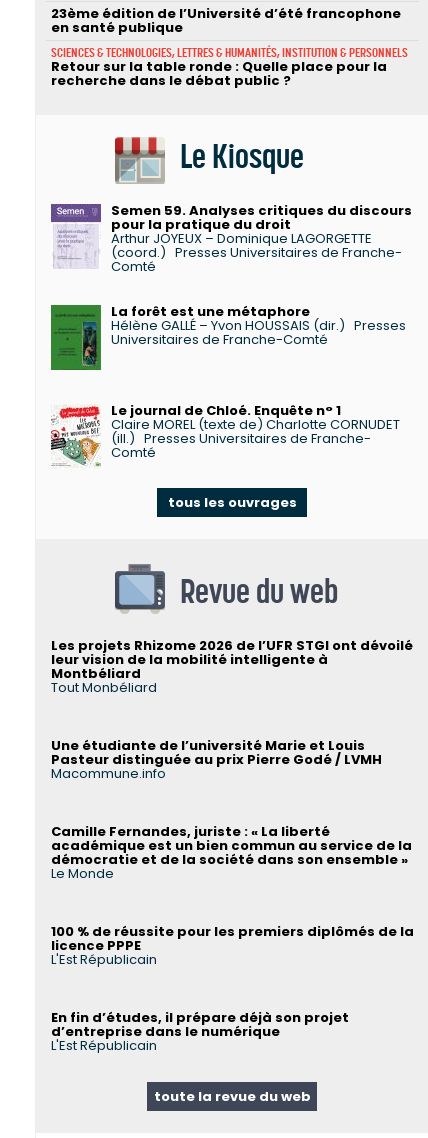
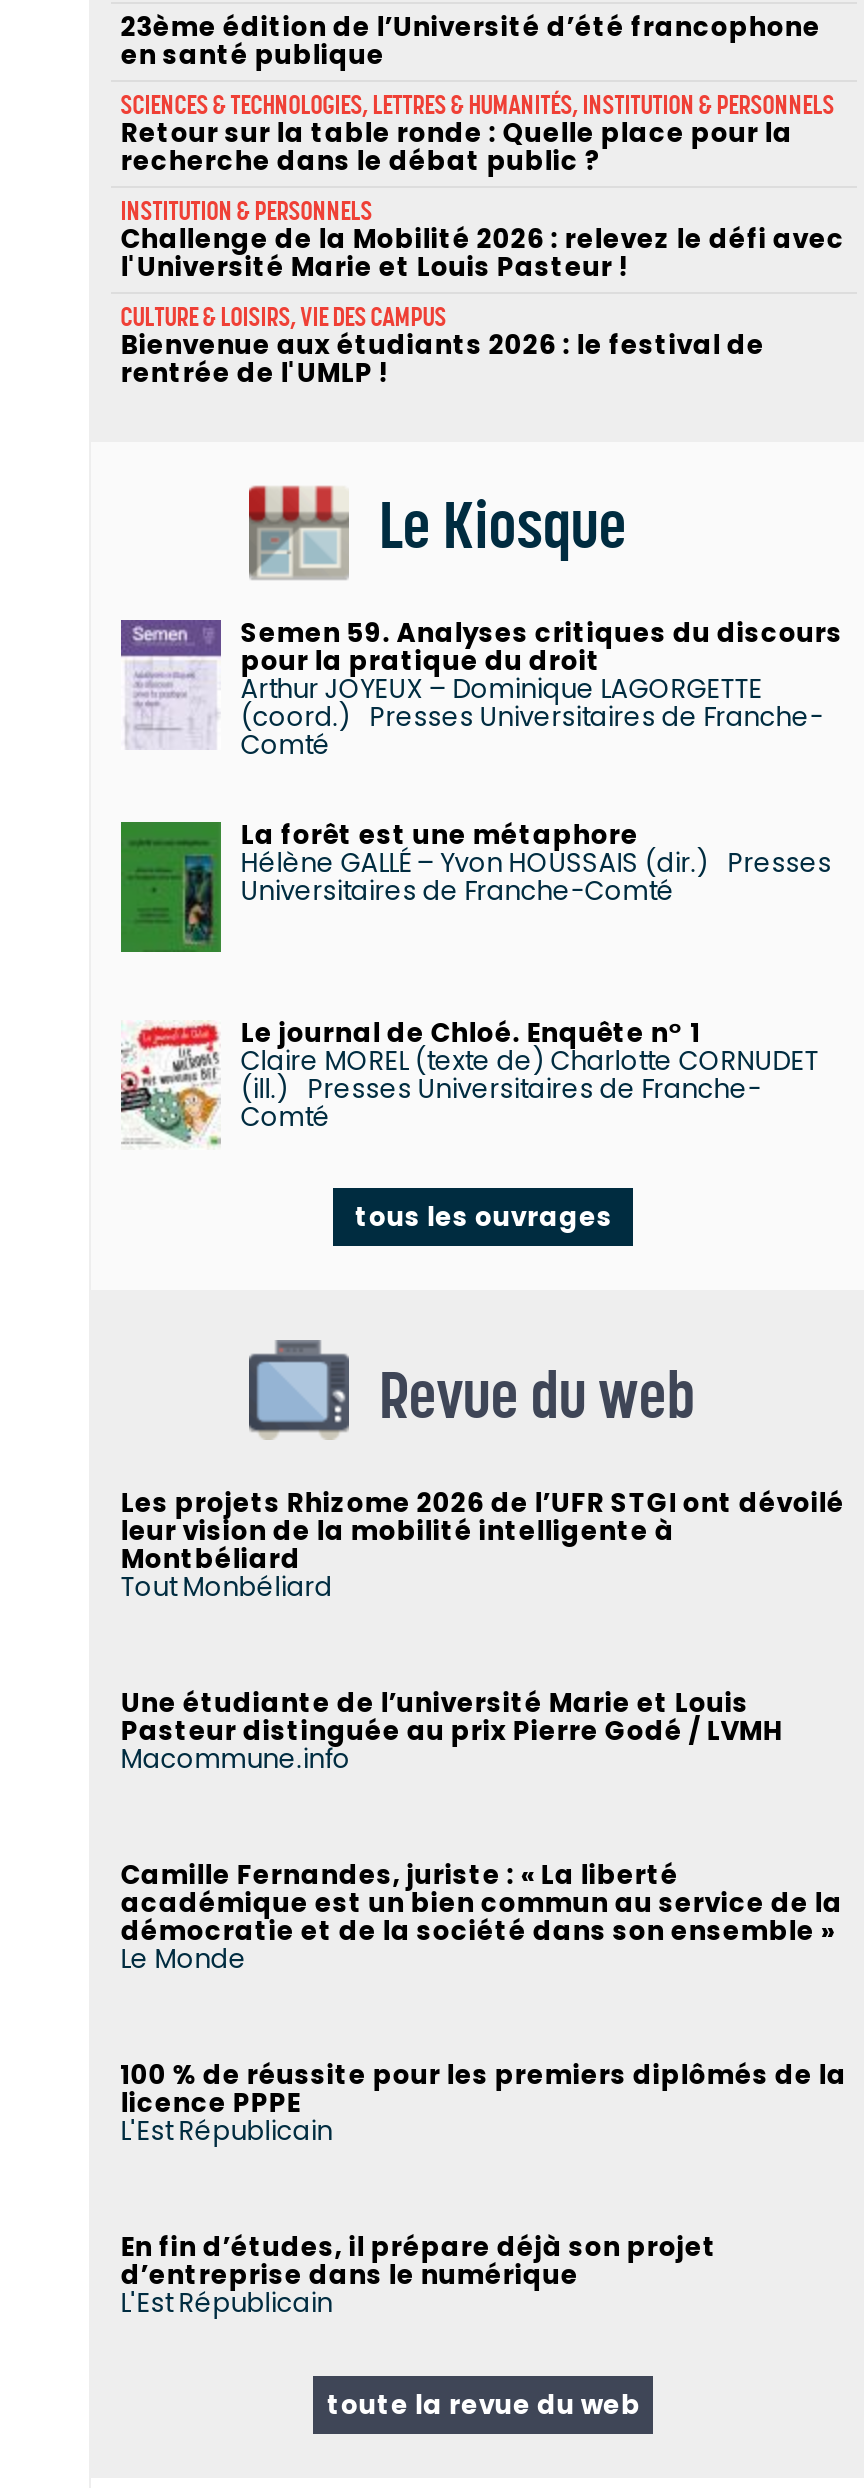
+ INSTITUTION & PERSONNELS
+ Challenge de la Mobilité 2026 : relevez le défi avec
+ l'Université Marie et Louis Pasteur !
+ CULTURE & LOISIRS, VIE DES CAMPUS
+ Bienvenue aux étudiants 2026 : le festival de
+ rentrée de l'UMLP !
